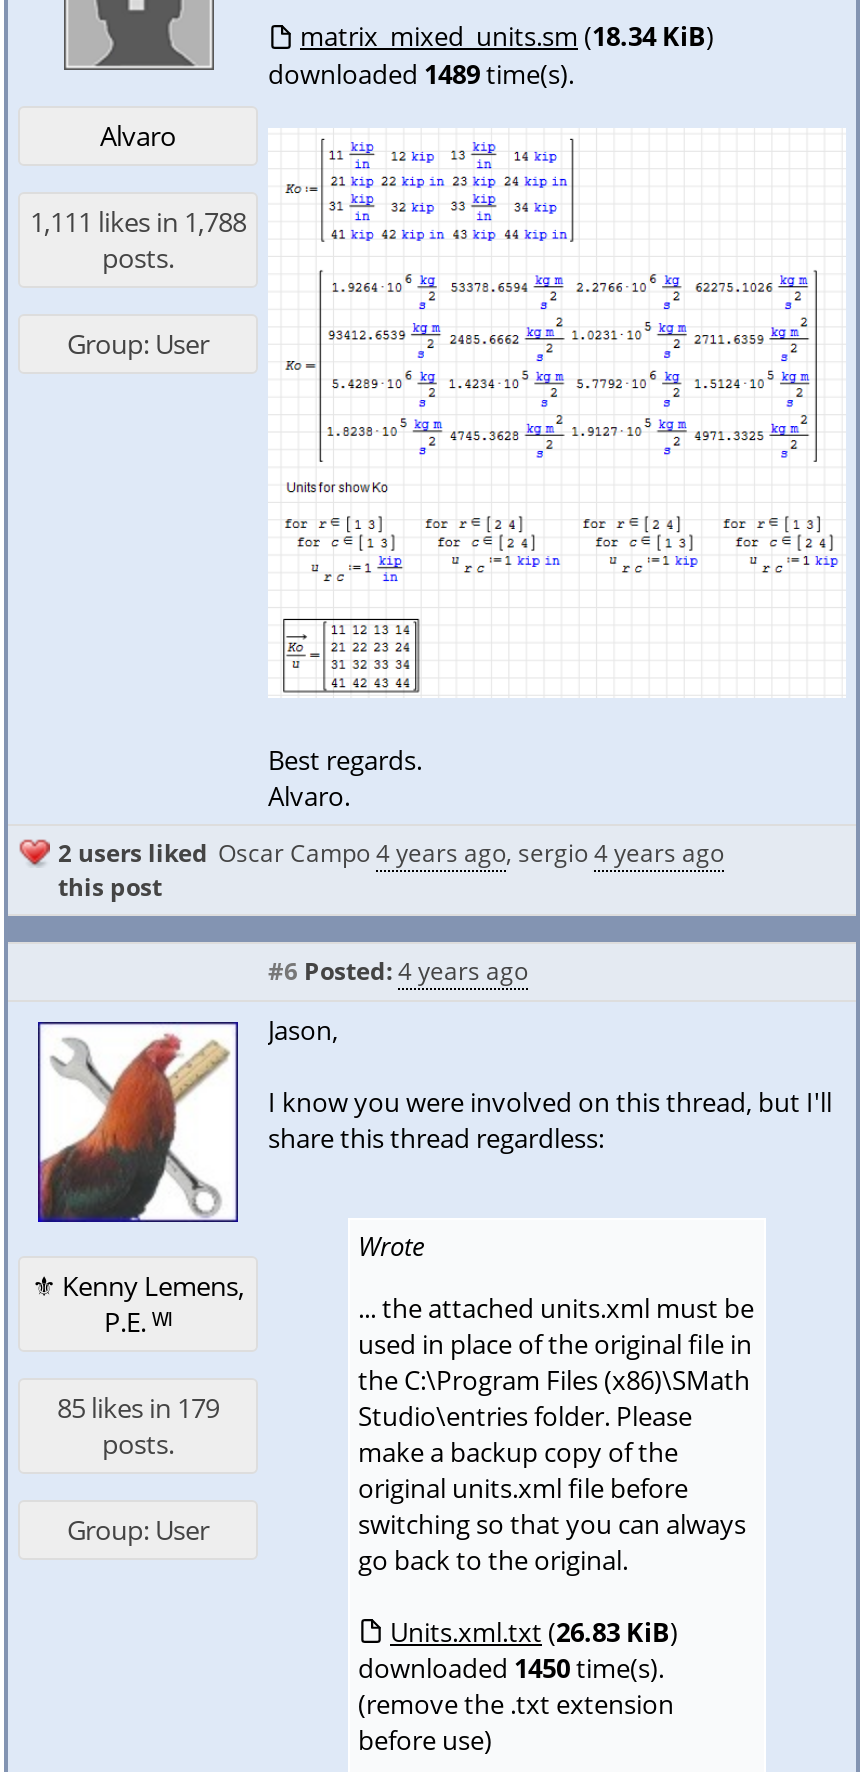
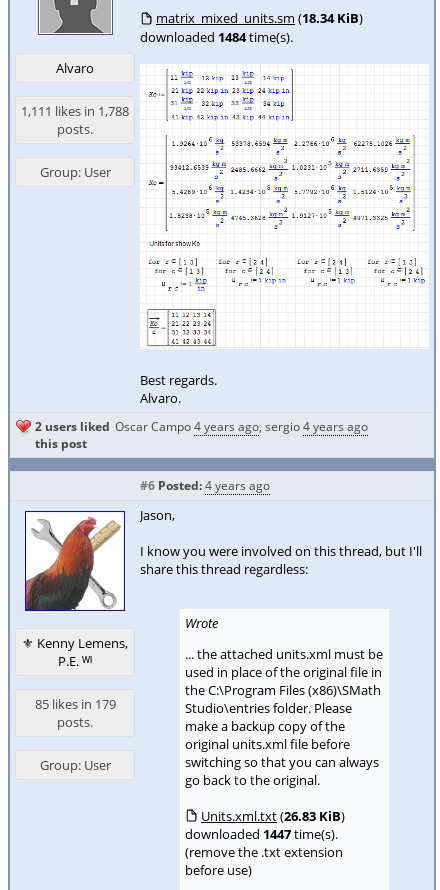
- downloaded 1489time(s).
+ downloaded 1484time(s).

- downloaded 1450time(s).
+ downloaded 1447time(s).
